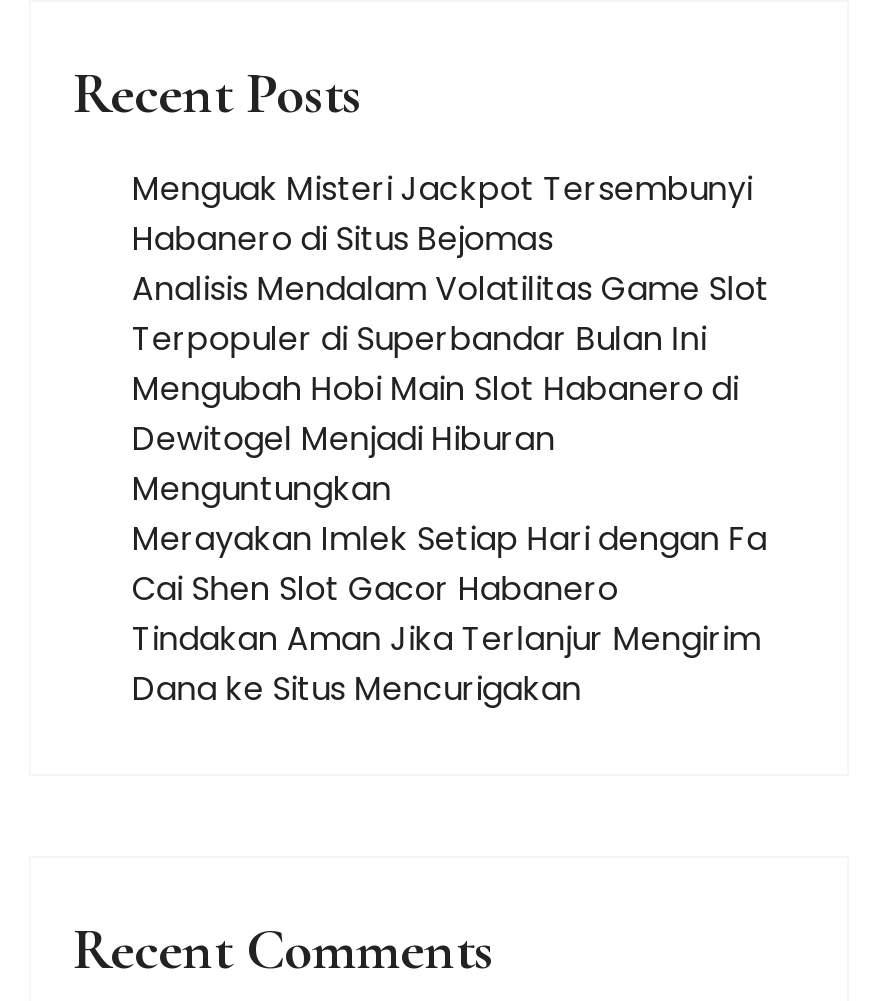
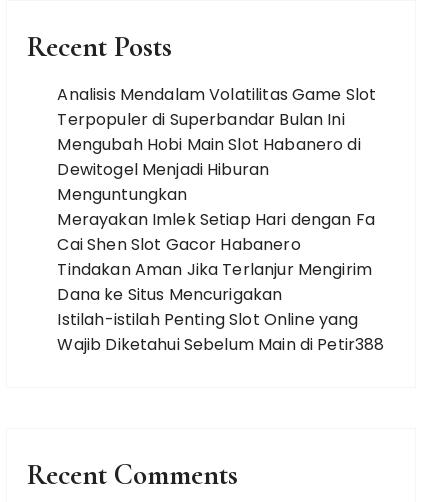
- Menguak Misteri Jackpot Tersembunyi
- Habanero di Situs Bejomas

moved up: Analisis Mendalam Volatilitas Game Slot | Terpopuler di Superbandar Bulan Ini | Mengubah Hobi Main Slot Habanero di | ... | Tindakan Aman Jika Terlanjur Mengirim | Dana ke Situs Mencurigakan

+ Istilah-istilah Penting Slot Online yang
+ Wajib Diketahui Sebelum Main di Petir388
